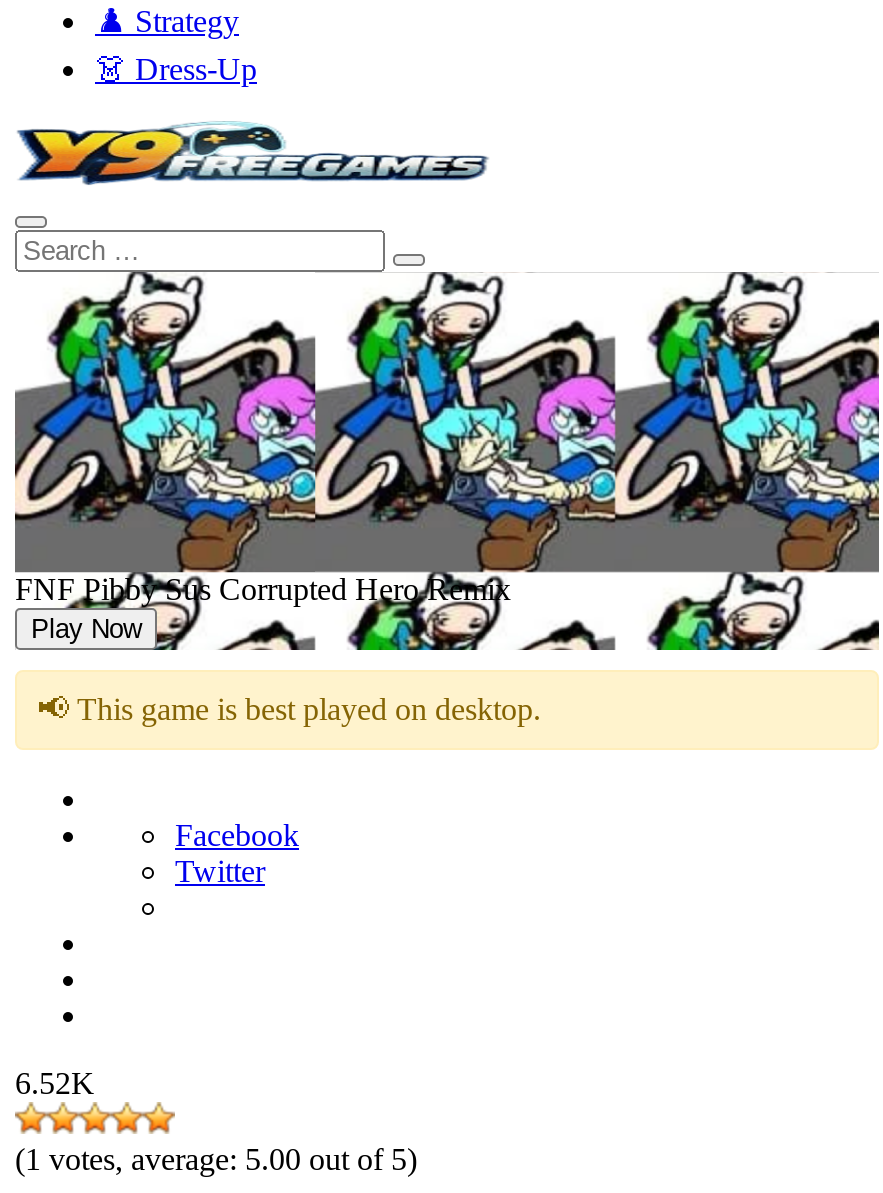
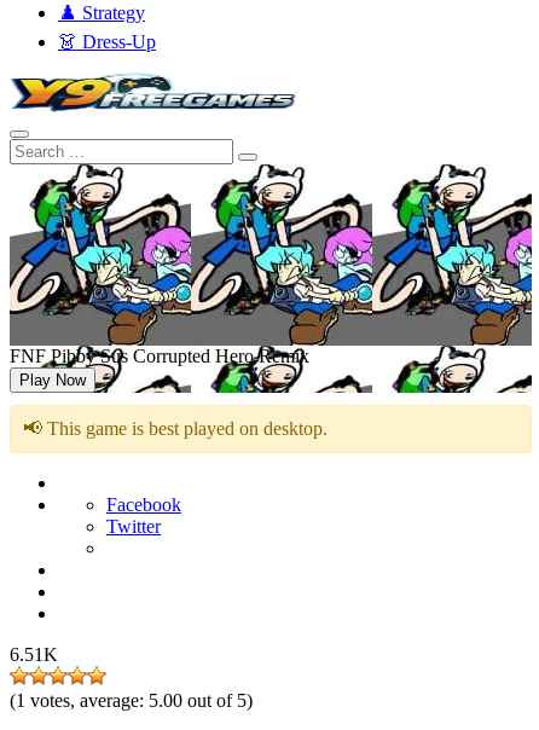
- 6.52K
+ 6.51K
